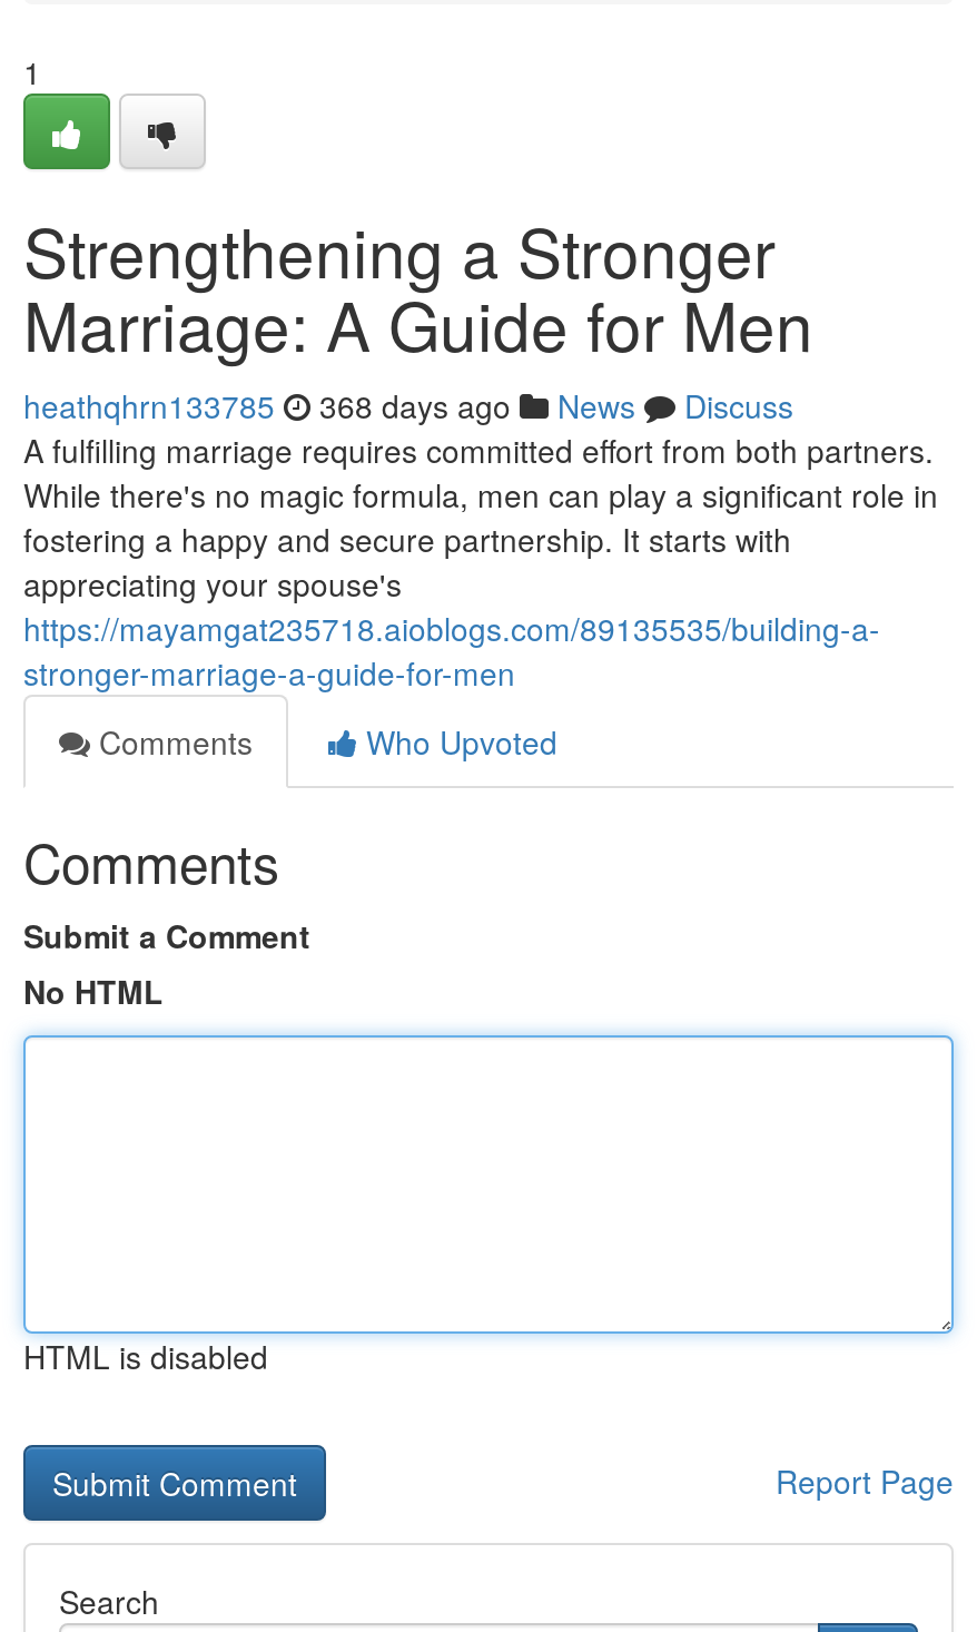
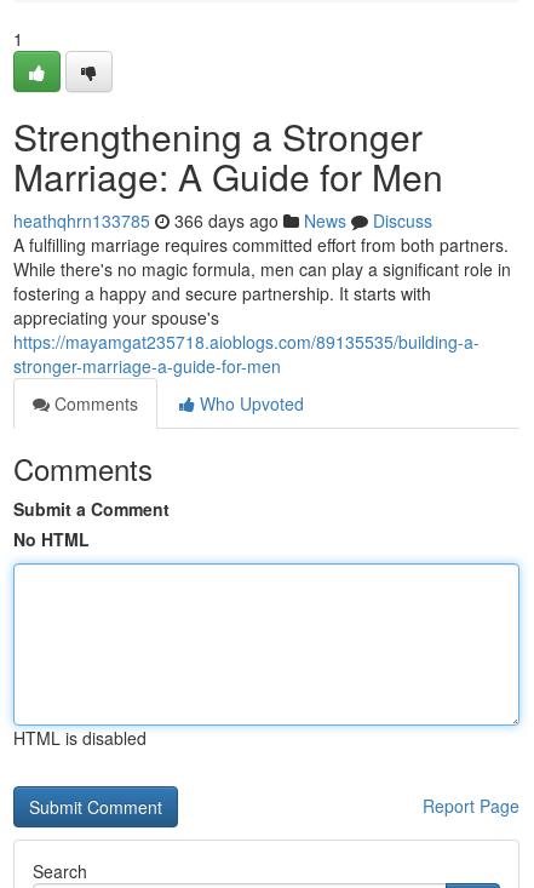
- heathqhrn133785 368 days ago News Discuss
+ heathqhrn133785 366 days ago News Discuss
